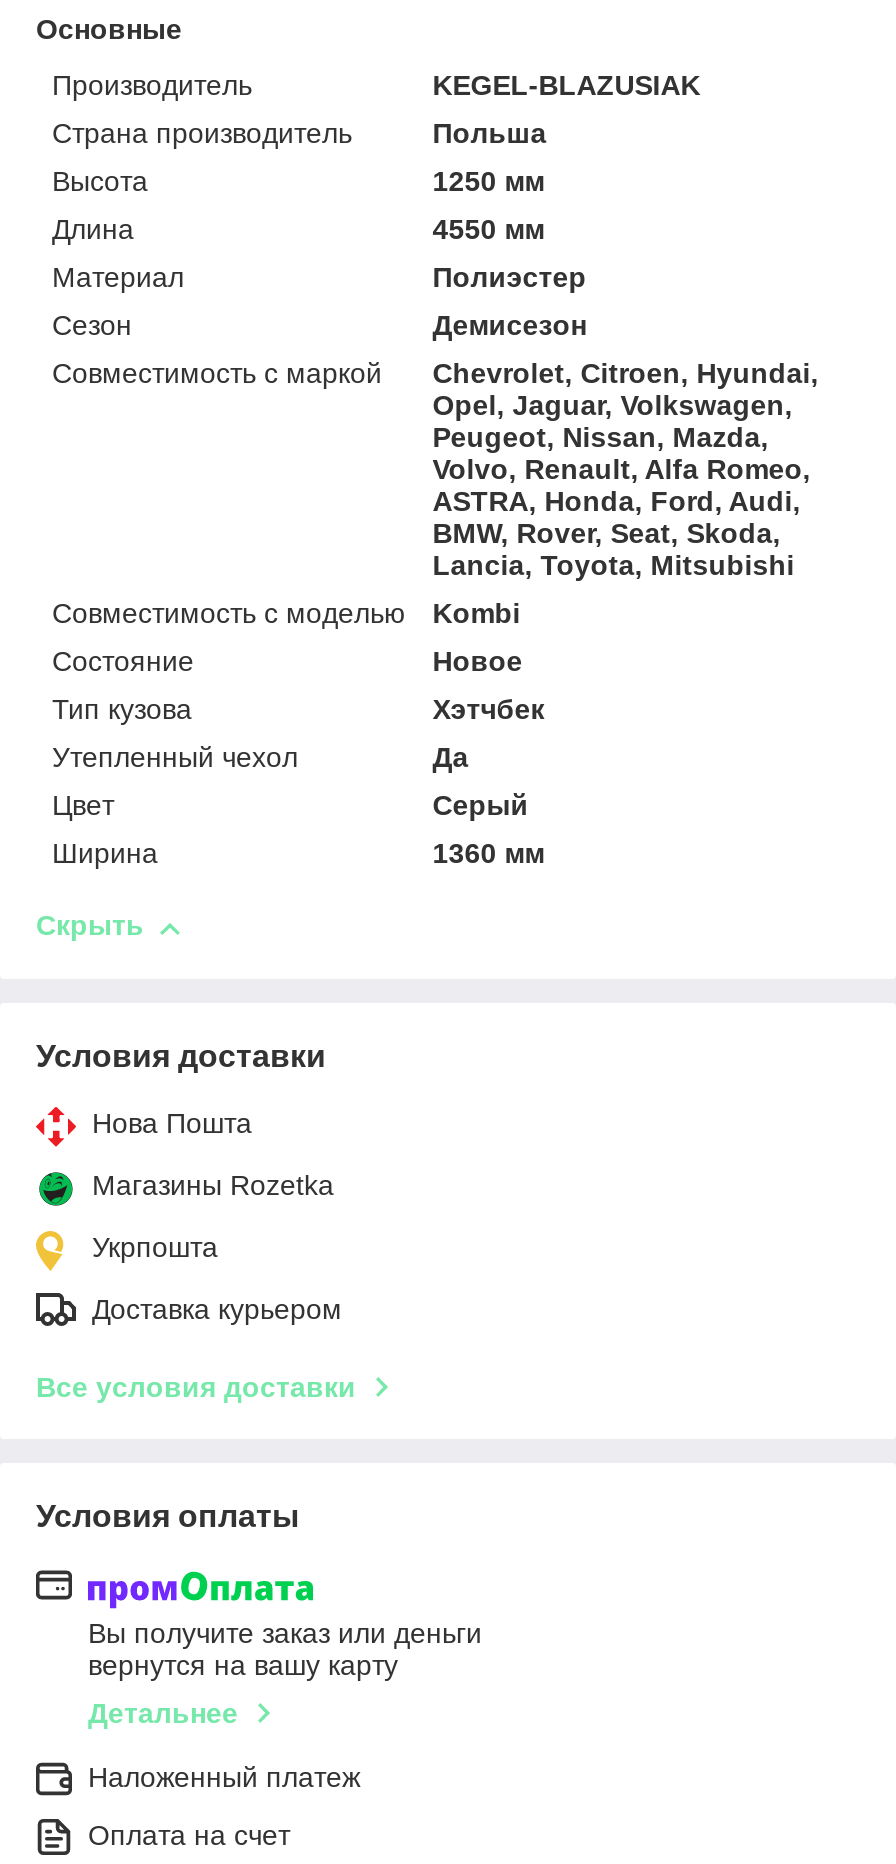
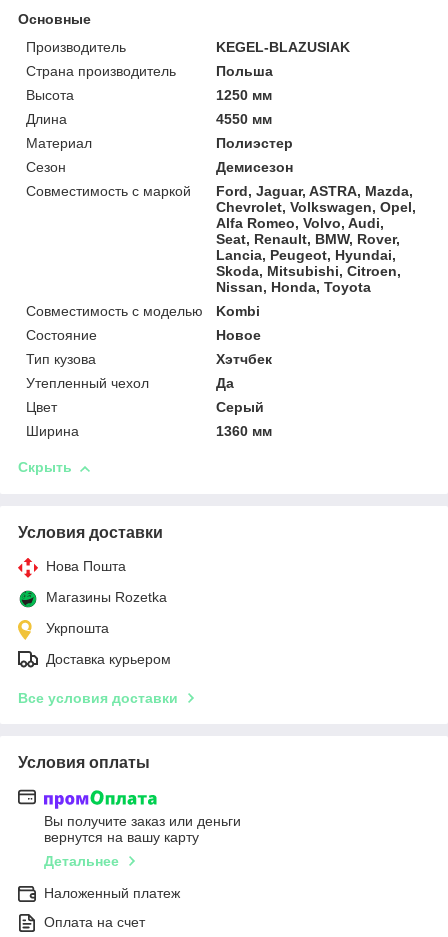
- Chevrolet, Citroen, Hyundai,
- Opel, Jaguar, Volkswagen,
- Peugeot, Nissan, Mazda,
- Volvo, Renault, Alfa Romeo,
- ASTRA, Honda, Ford, Audi,
- BMW, Rover, Seat, Skoda,
- Lancia, Toyota, Mitsubishi
+ Ford, Jaguar, ASTRA, Mazda,
+ Chevrolet, Volkswagen, Opel,
+ Alfa Romeo, Volvo, Audi,
+ Seat, Renault, BMW, Rover,
+ Lancia, Peugeot, Hyundai,
+ Skoda, Mitsubishi, Citroen,
+ Nissan, Honda, Toyota
